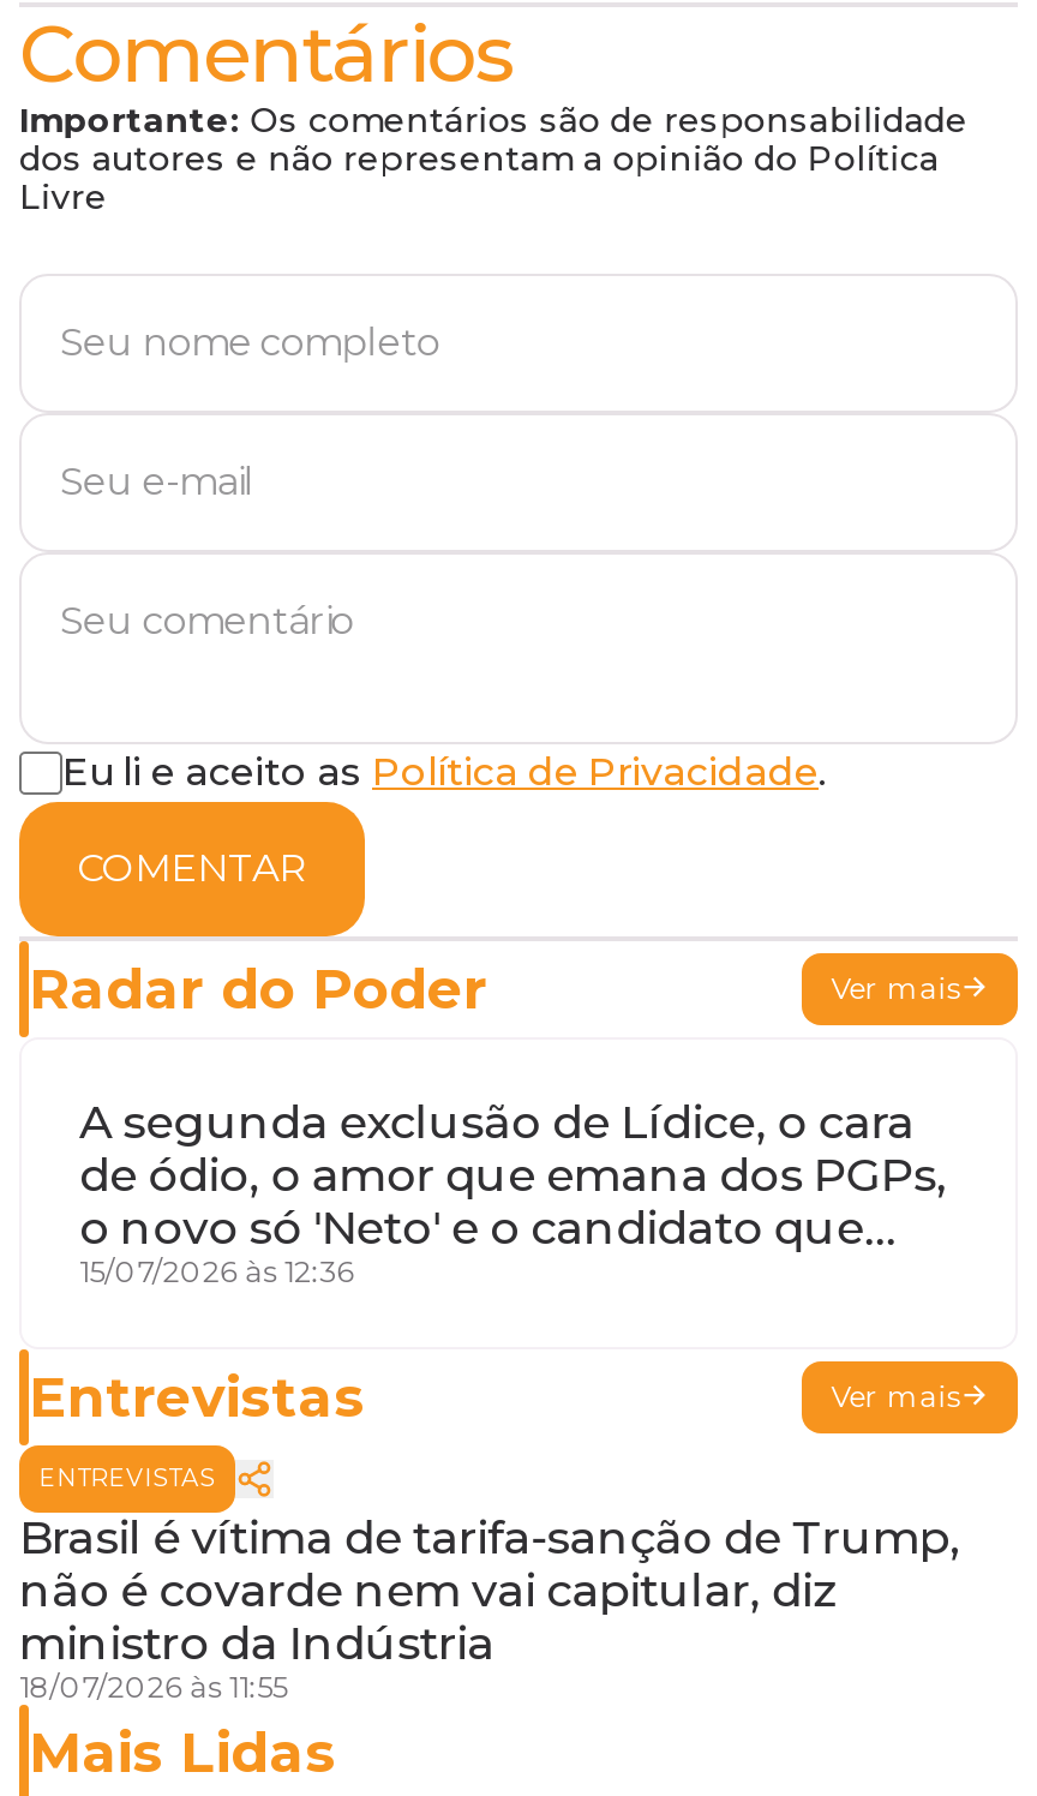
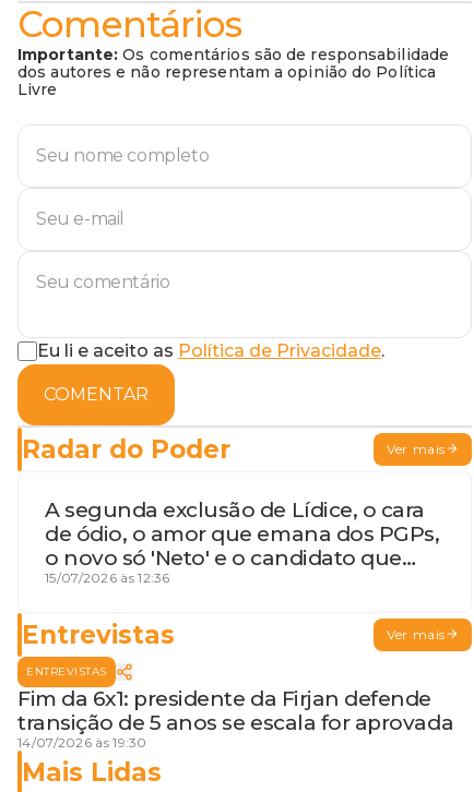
- Brasil é vítima de tarifa-sanção de Trump,
- não é covarde nem vai capitular, diz
- ministro da Indústria
- 18/07/2026 às 11:55
+ Fim da 6x1: presidente da Firjan defende
+ transição de 5 anos se escala for aprovada
+ 14/07/2026 às 19:30
